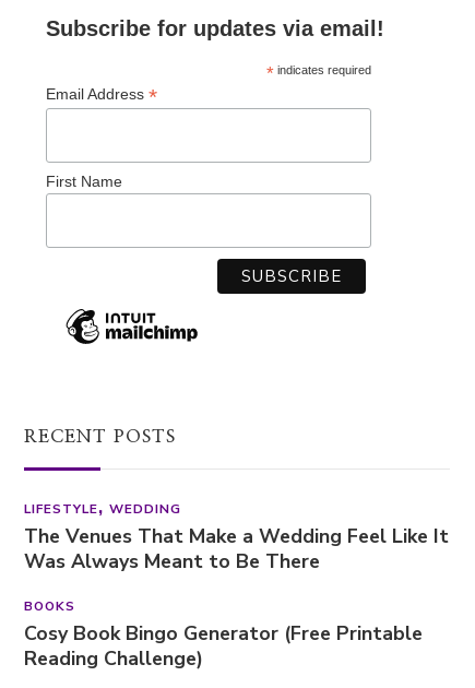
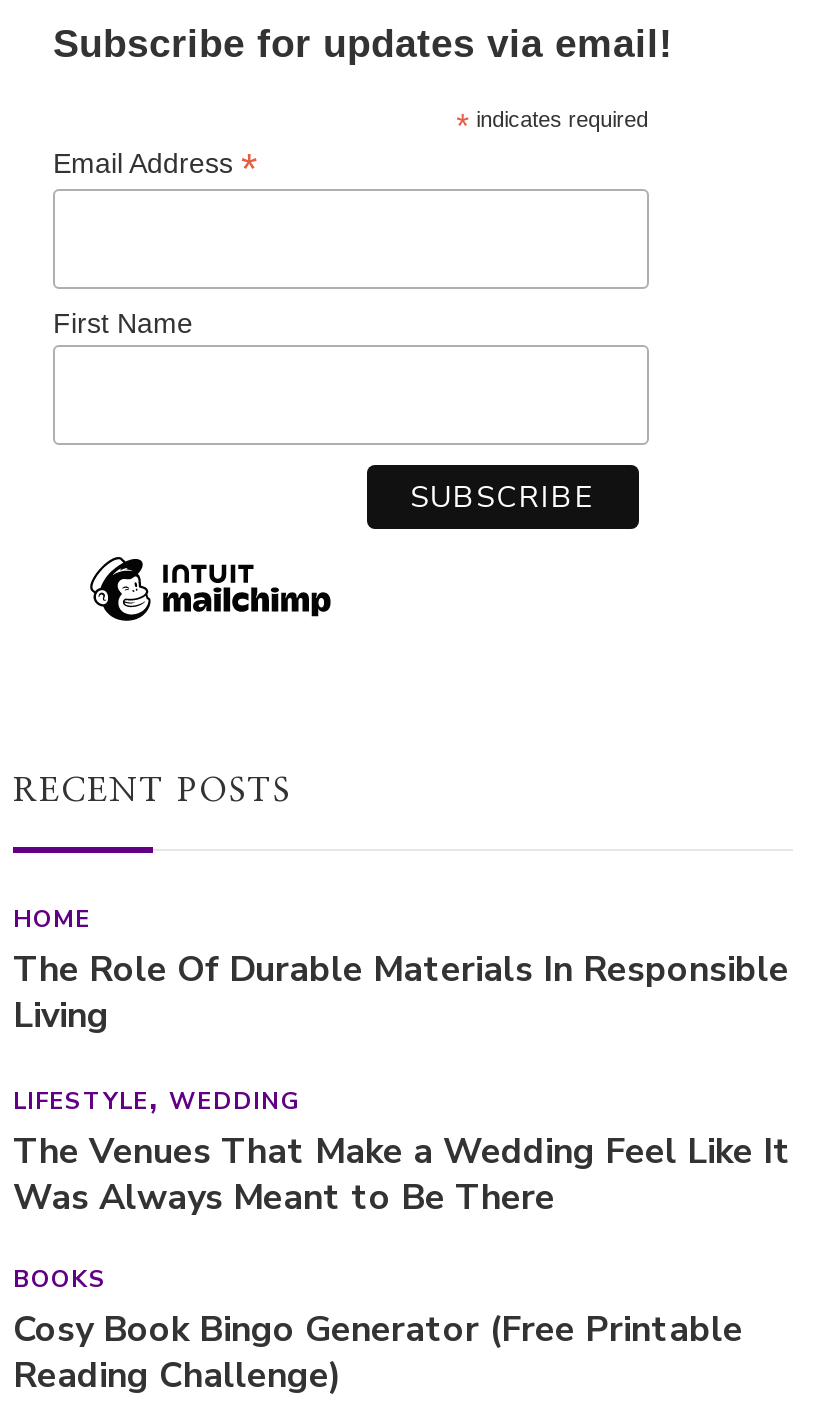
+ HOME
+ The Role Of Durable Materials In Responsible
+ Living
